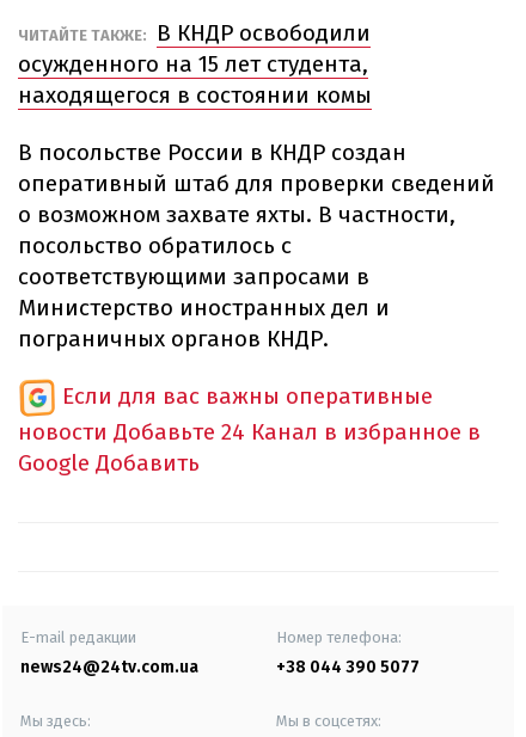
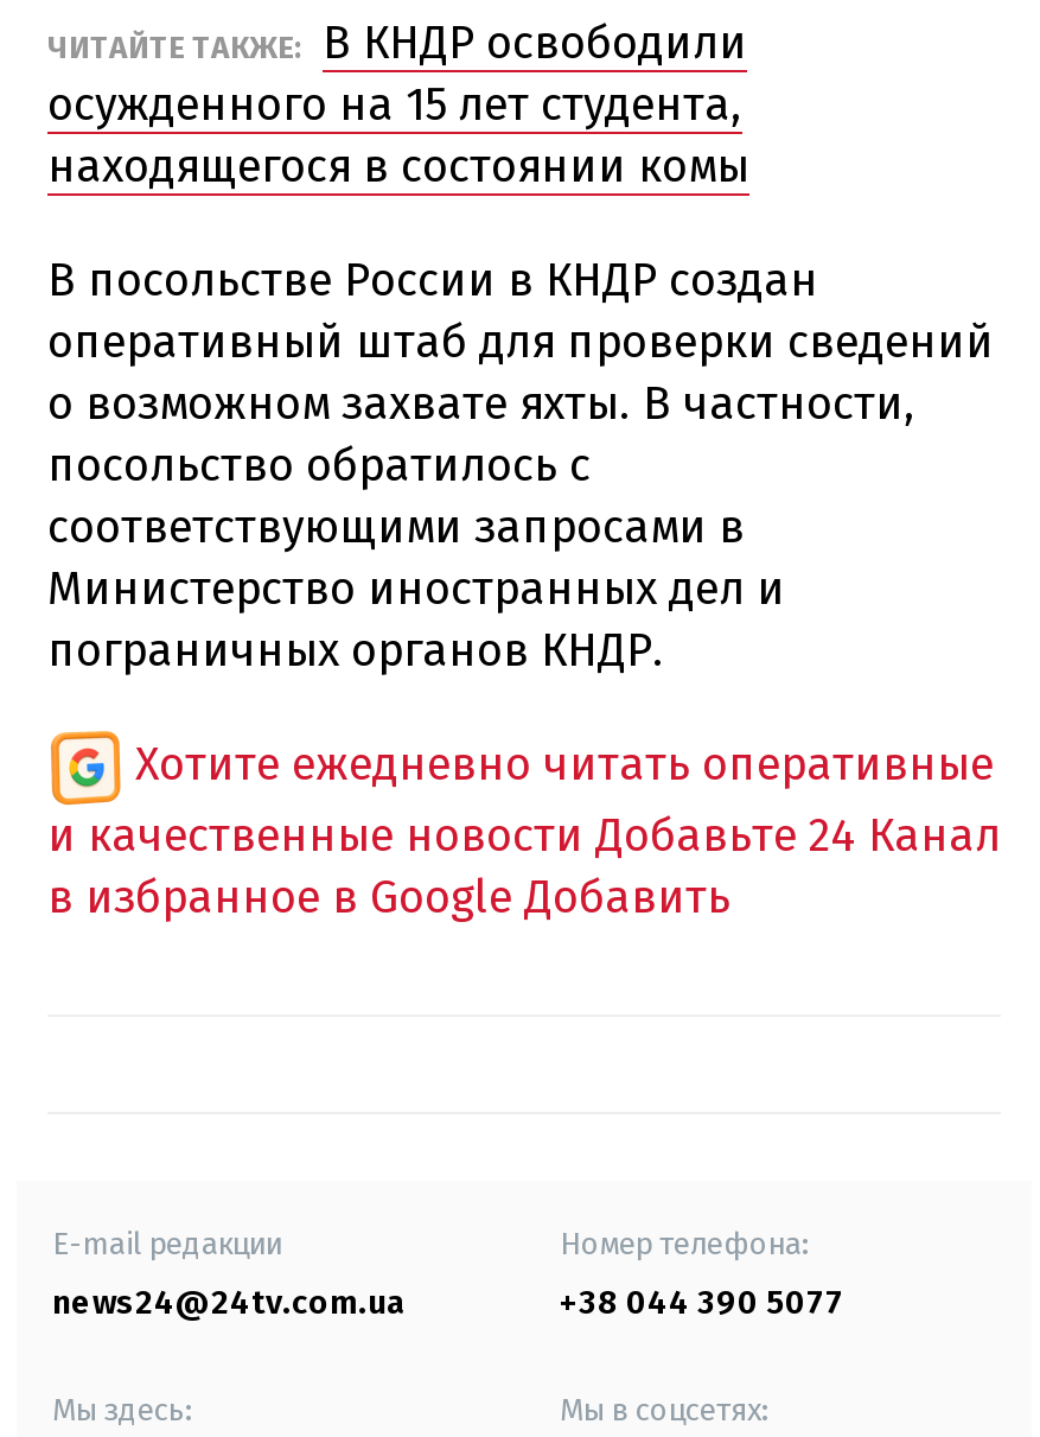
- Если для вас важны оперативные
- новости Добавьте 24 Канал в избранное в
- Google Добавить
+ Хотите ежедневно читать оперативные
+ и качественные новости Добавьте 24 Канал
+ в избранное в Google Добавить
